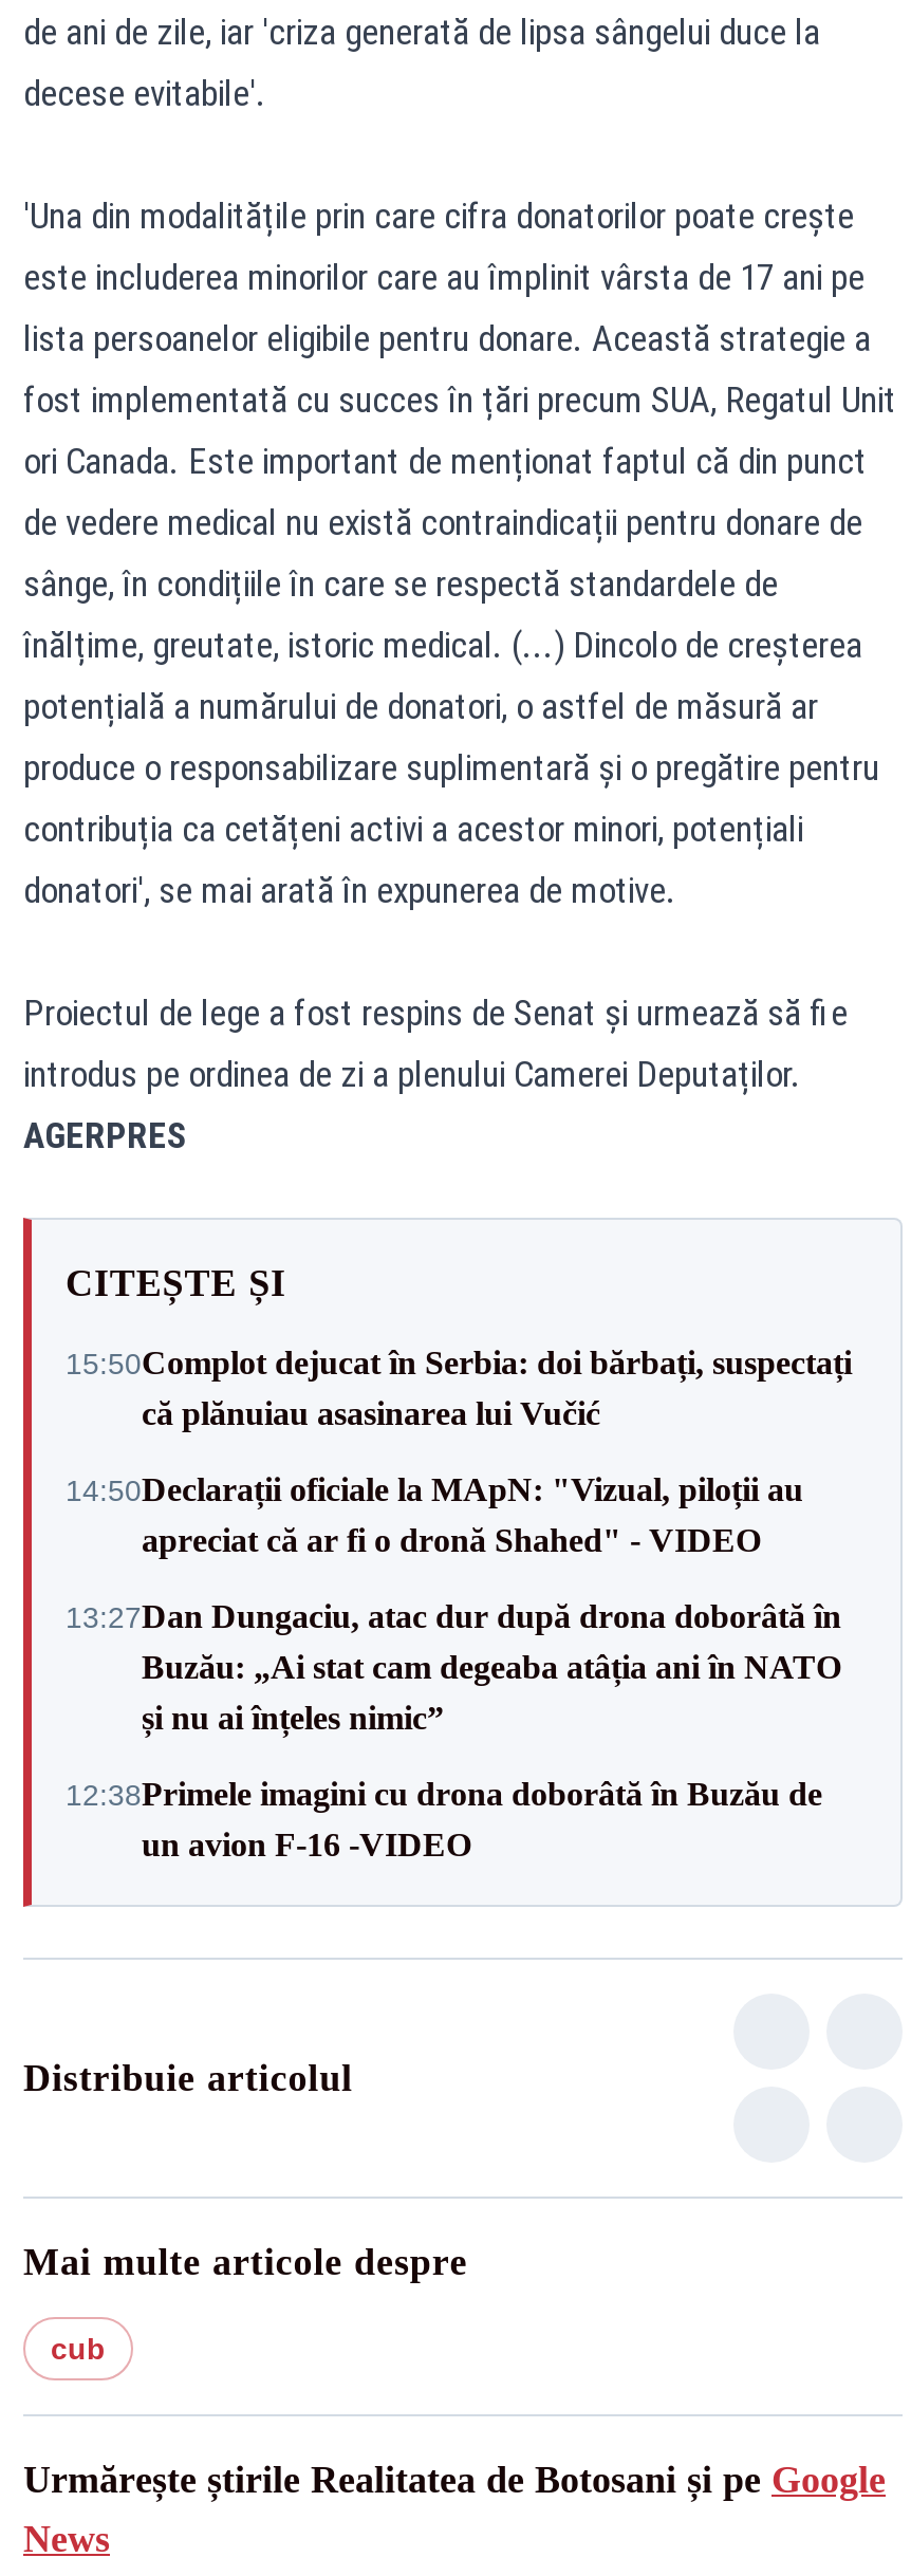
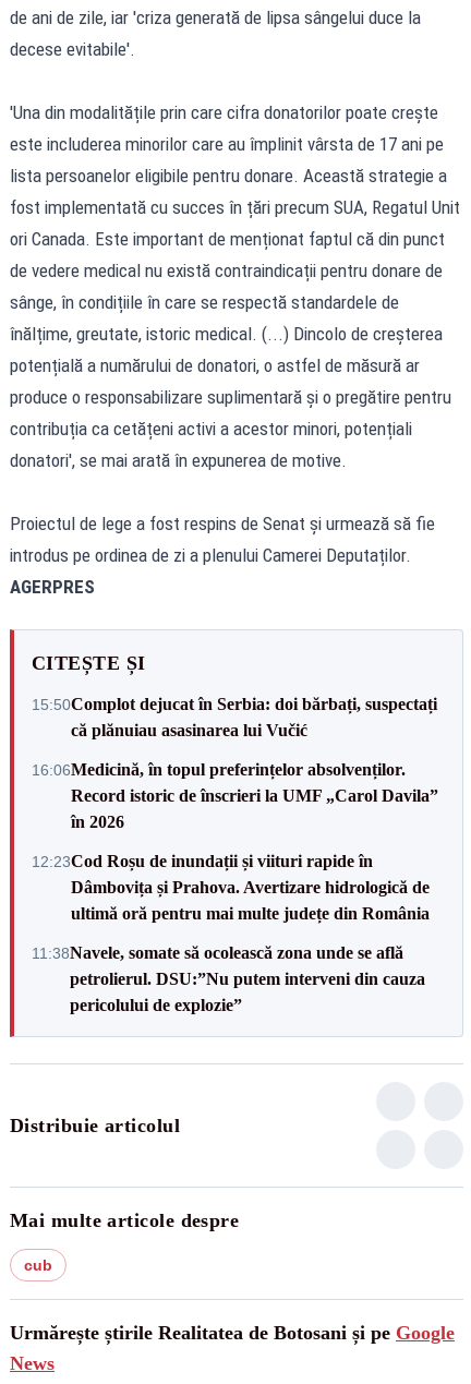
- 14:50Declarații oficiale la MApN: "Vizual, piloții au
- apreciat că ar fi o dronă Shahed" - VIDEO
+ 16:06Medicină, în topul preferințelor absolvenților.
+ Record istoric de înscrieri la UMF „Carol Davila”
+ în 2026

- 13:27Dan Dungaciu, atac dur după drona doborâtă în
- Buzău: „Ai stat cam degeaba atâția ani în NATO
- și nu ai înțeles nimic”
+ 12:23Cod Roșu de inundații și viituri rapide în
+ Dâmbovița și Prahova. Avertizare hidrologică de
+ ultimă oră pentru mai multe județe din România

- 12:38Primele imagini cu drona doborâtă în Buzău de
- un avion F-16 -VIDEO
+ 11:38Navele, somate să ocolească zona unde se află
+ petrolierul. DSU:”Nu putem interveni din cauza
+ pericolului de explozie”
